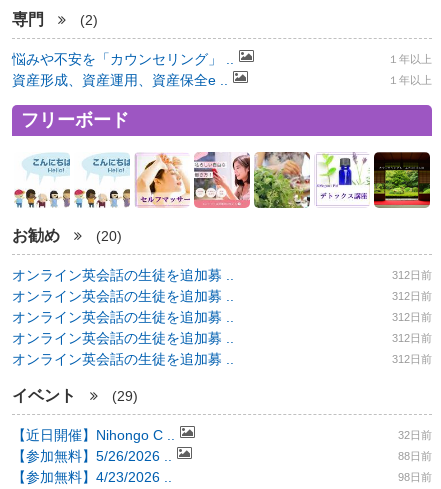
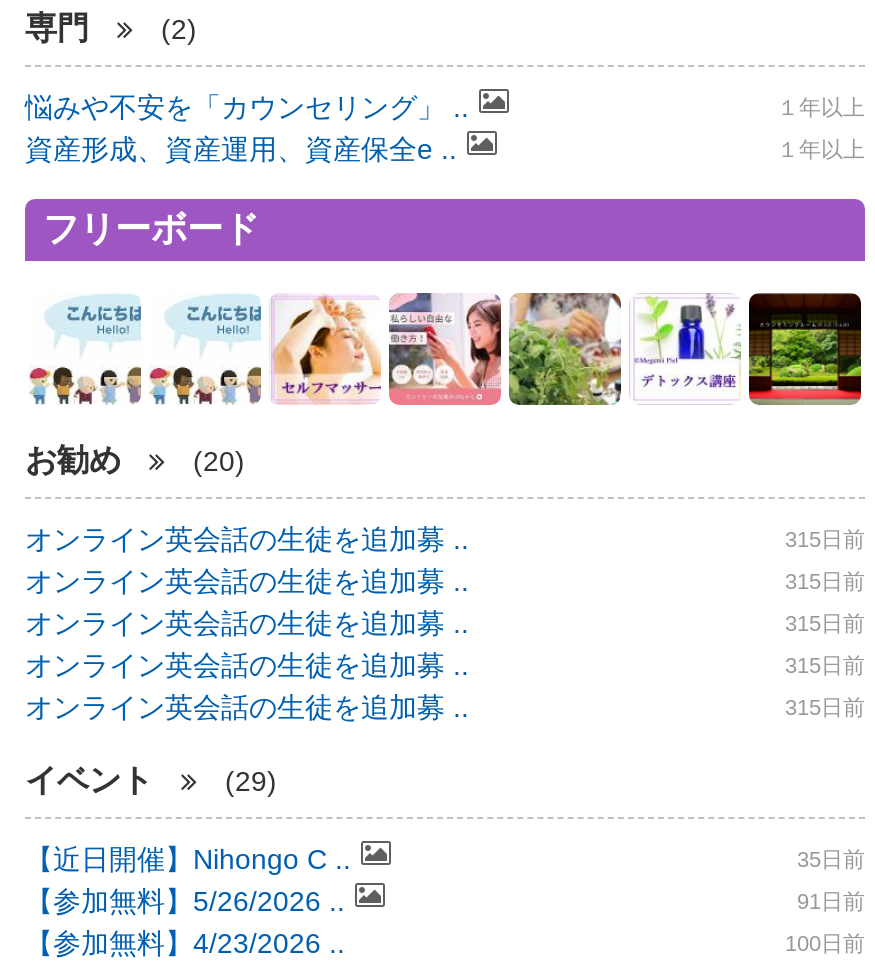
- 312日前
+ 315日前

- 312日前
+ 315日前

- 312日前
+ 315日前

- 312日前
+ 315日前

- 312日前
+ 315日前

- 32日前
+ 35日前

- 88日前
+ 91日前

- 98日前
+ 100日前
